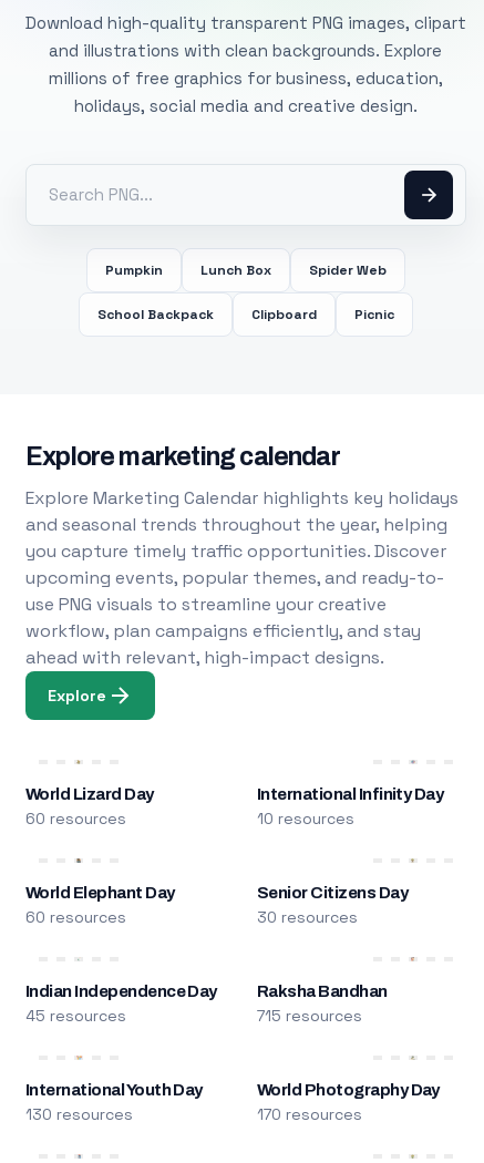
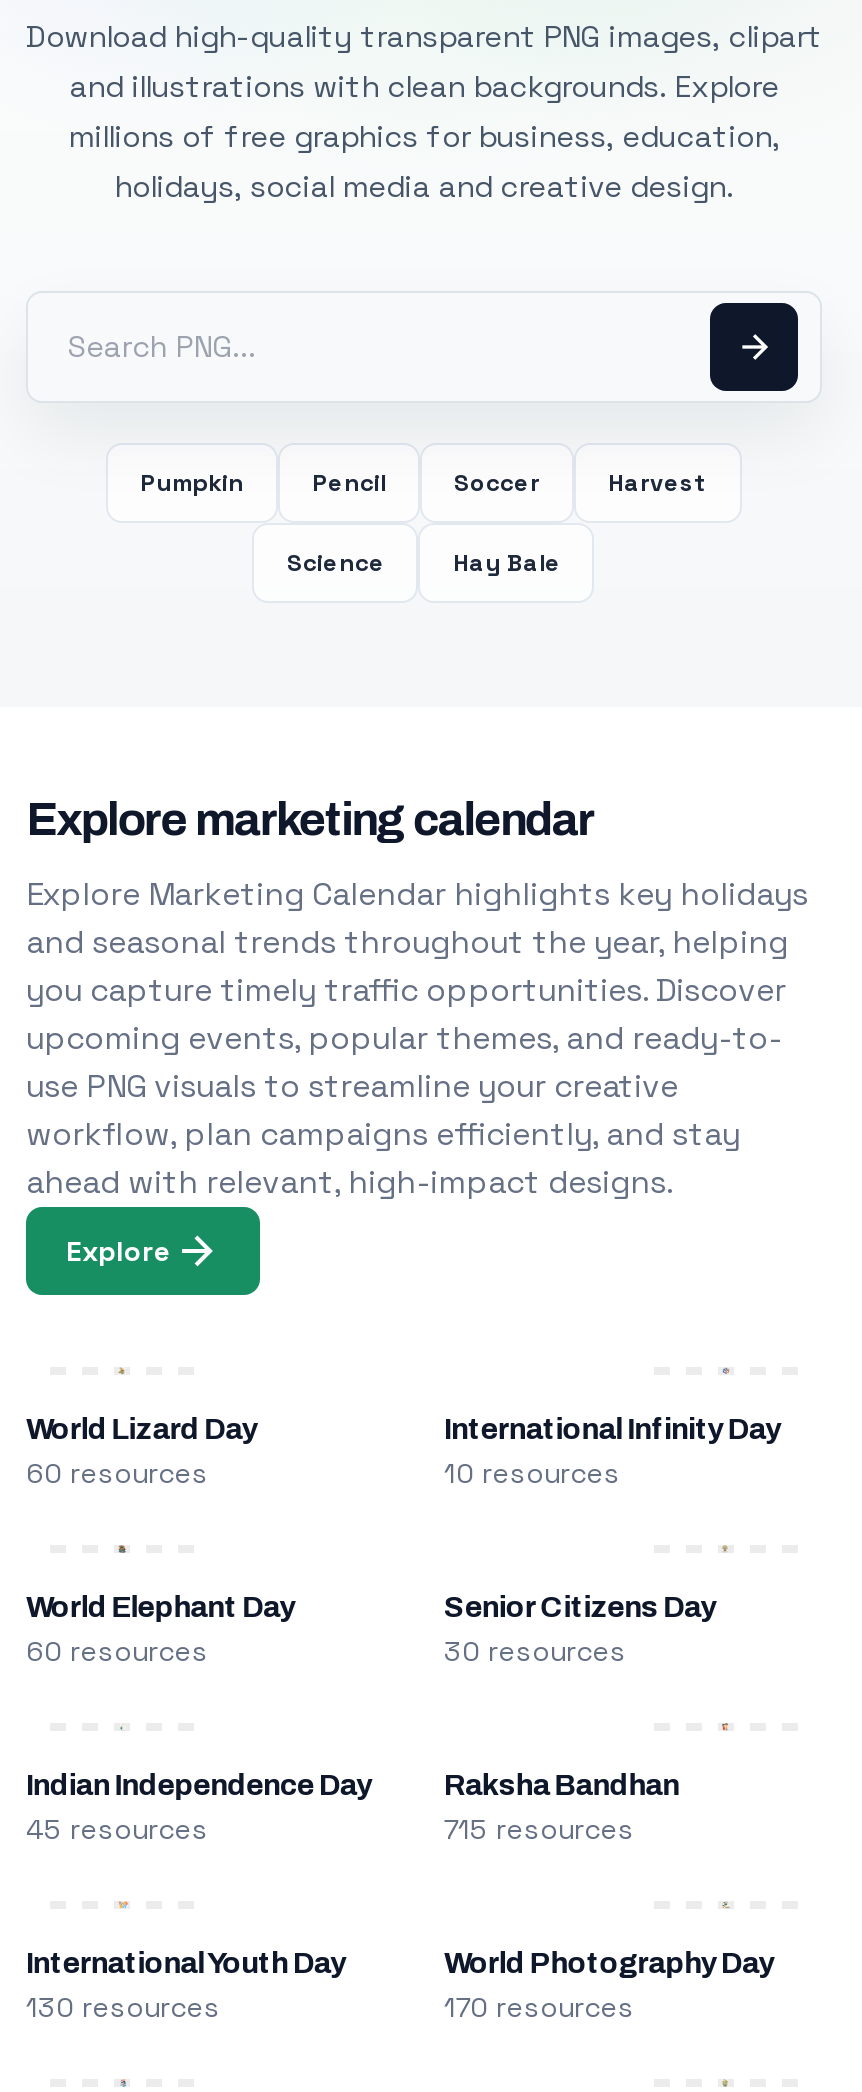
- Lunch Box
- Spider Web
+ Pencil
+ Soccer
+ Harvest

- School Backpack
- Clipboard
- Picnic
+ Science
+ Hay Bale
